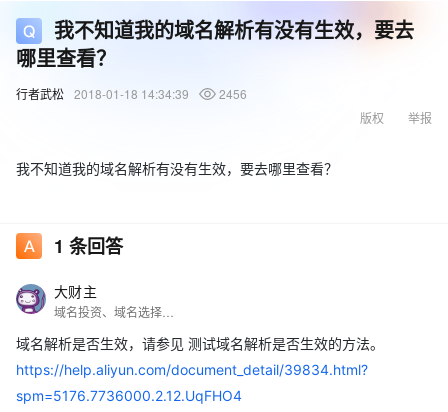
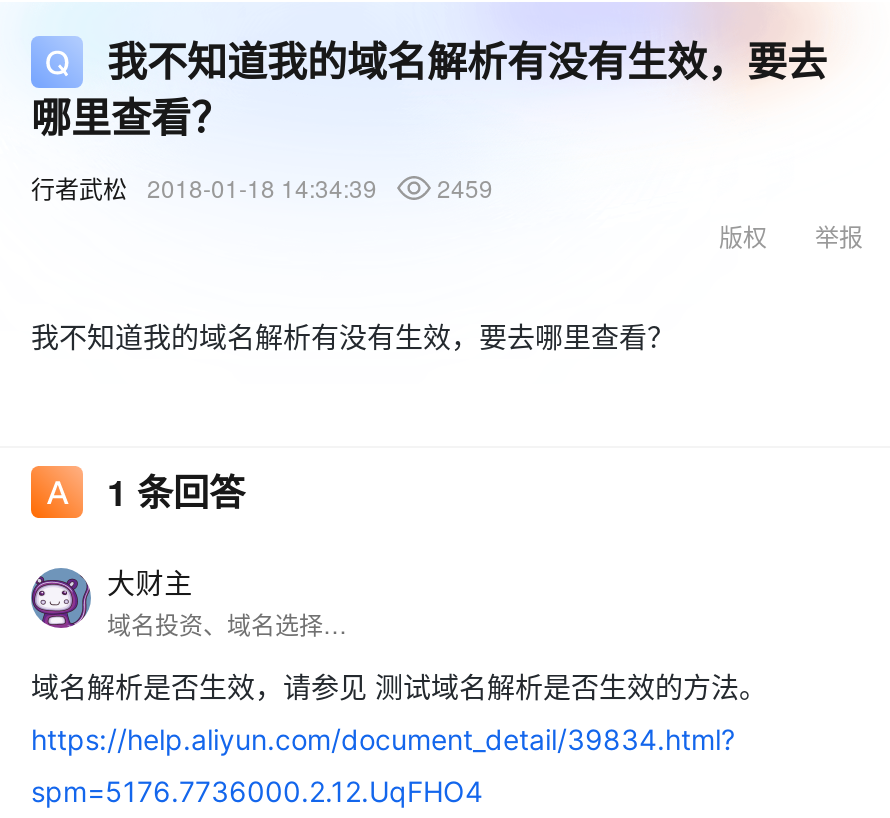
- 行者武松 2018-01-18 14:34:39 2456
+ 行者武松 2018-01-18 14:34:39 2459
